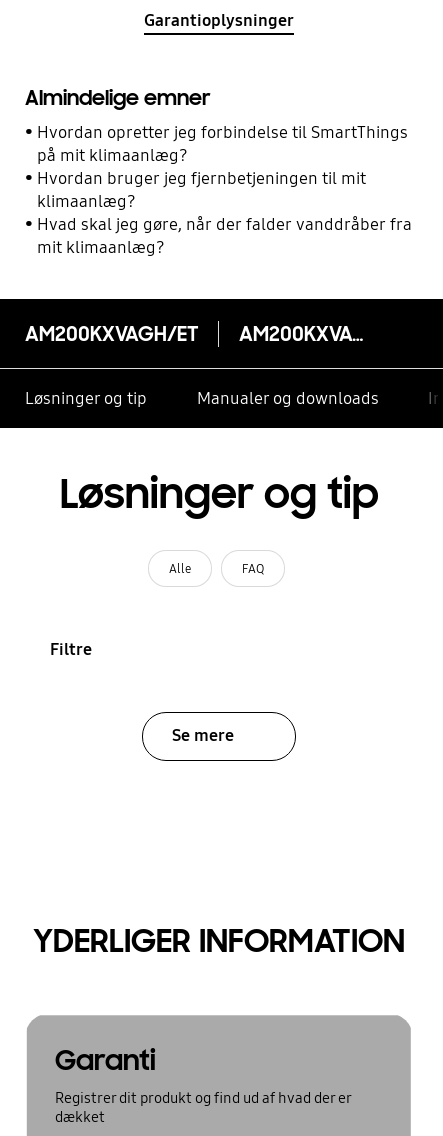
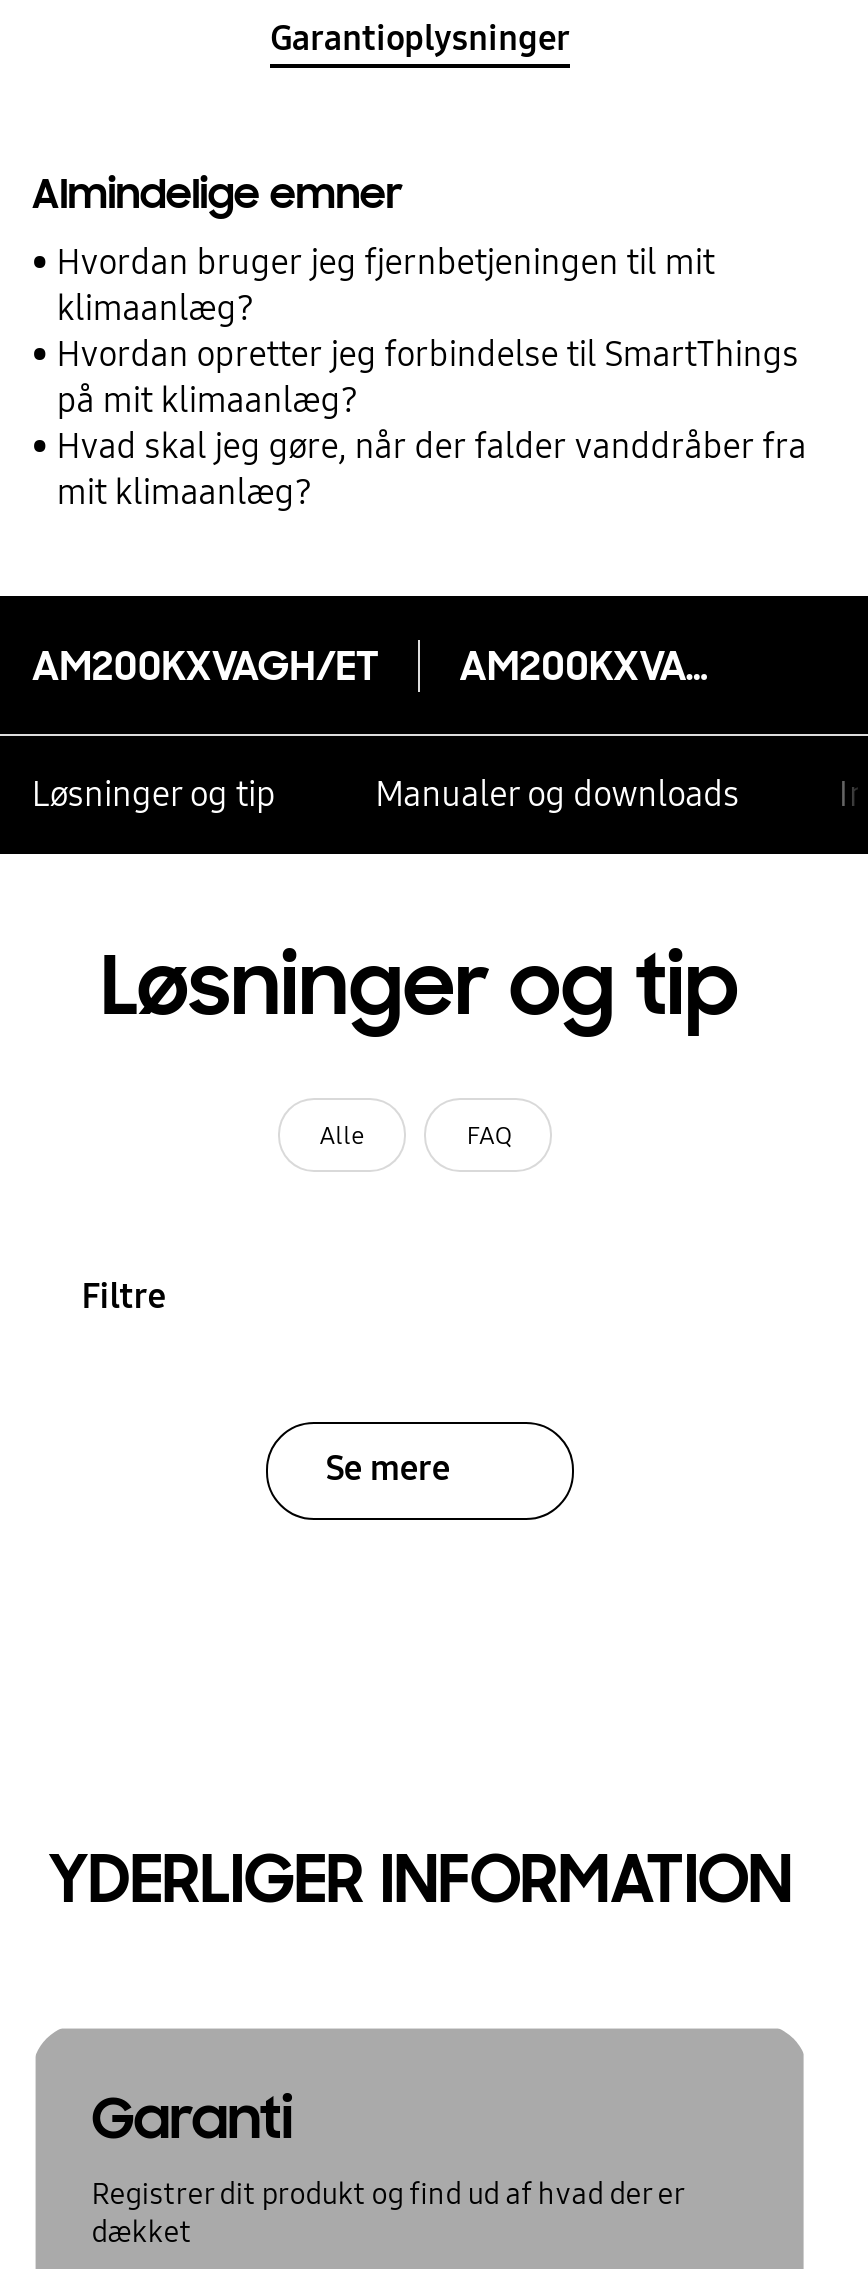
moved down: Hvordan opretter jeg forbindelse til SmartThings | på mit klimaanlæg?

moved up: Hvordan bruger jeg fjernbetjeningen til mit | klimaanlæg?
